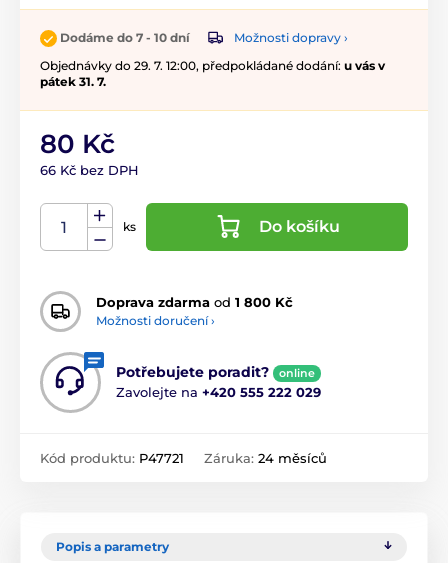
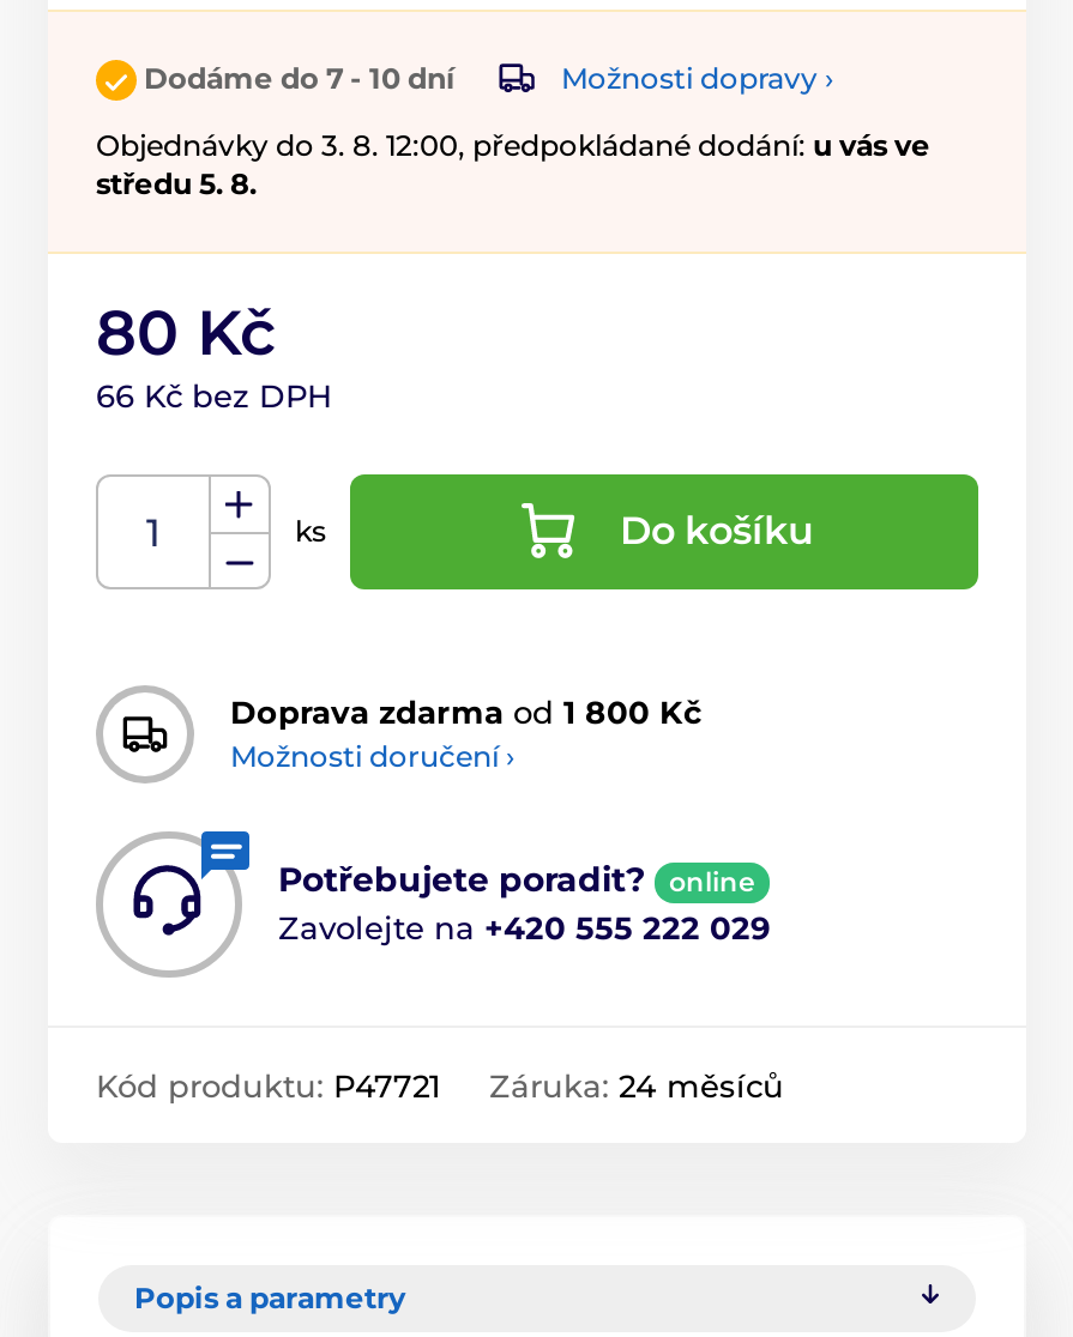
- Objednávky do 29. 7. 12:00, předpokládané dodání: u vás v
- pátek 31. 7.
+ Objednávky do 3. 8. 12:00, předpokládané dodání: u vás ve
+ středu 5. 8.
